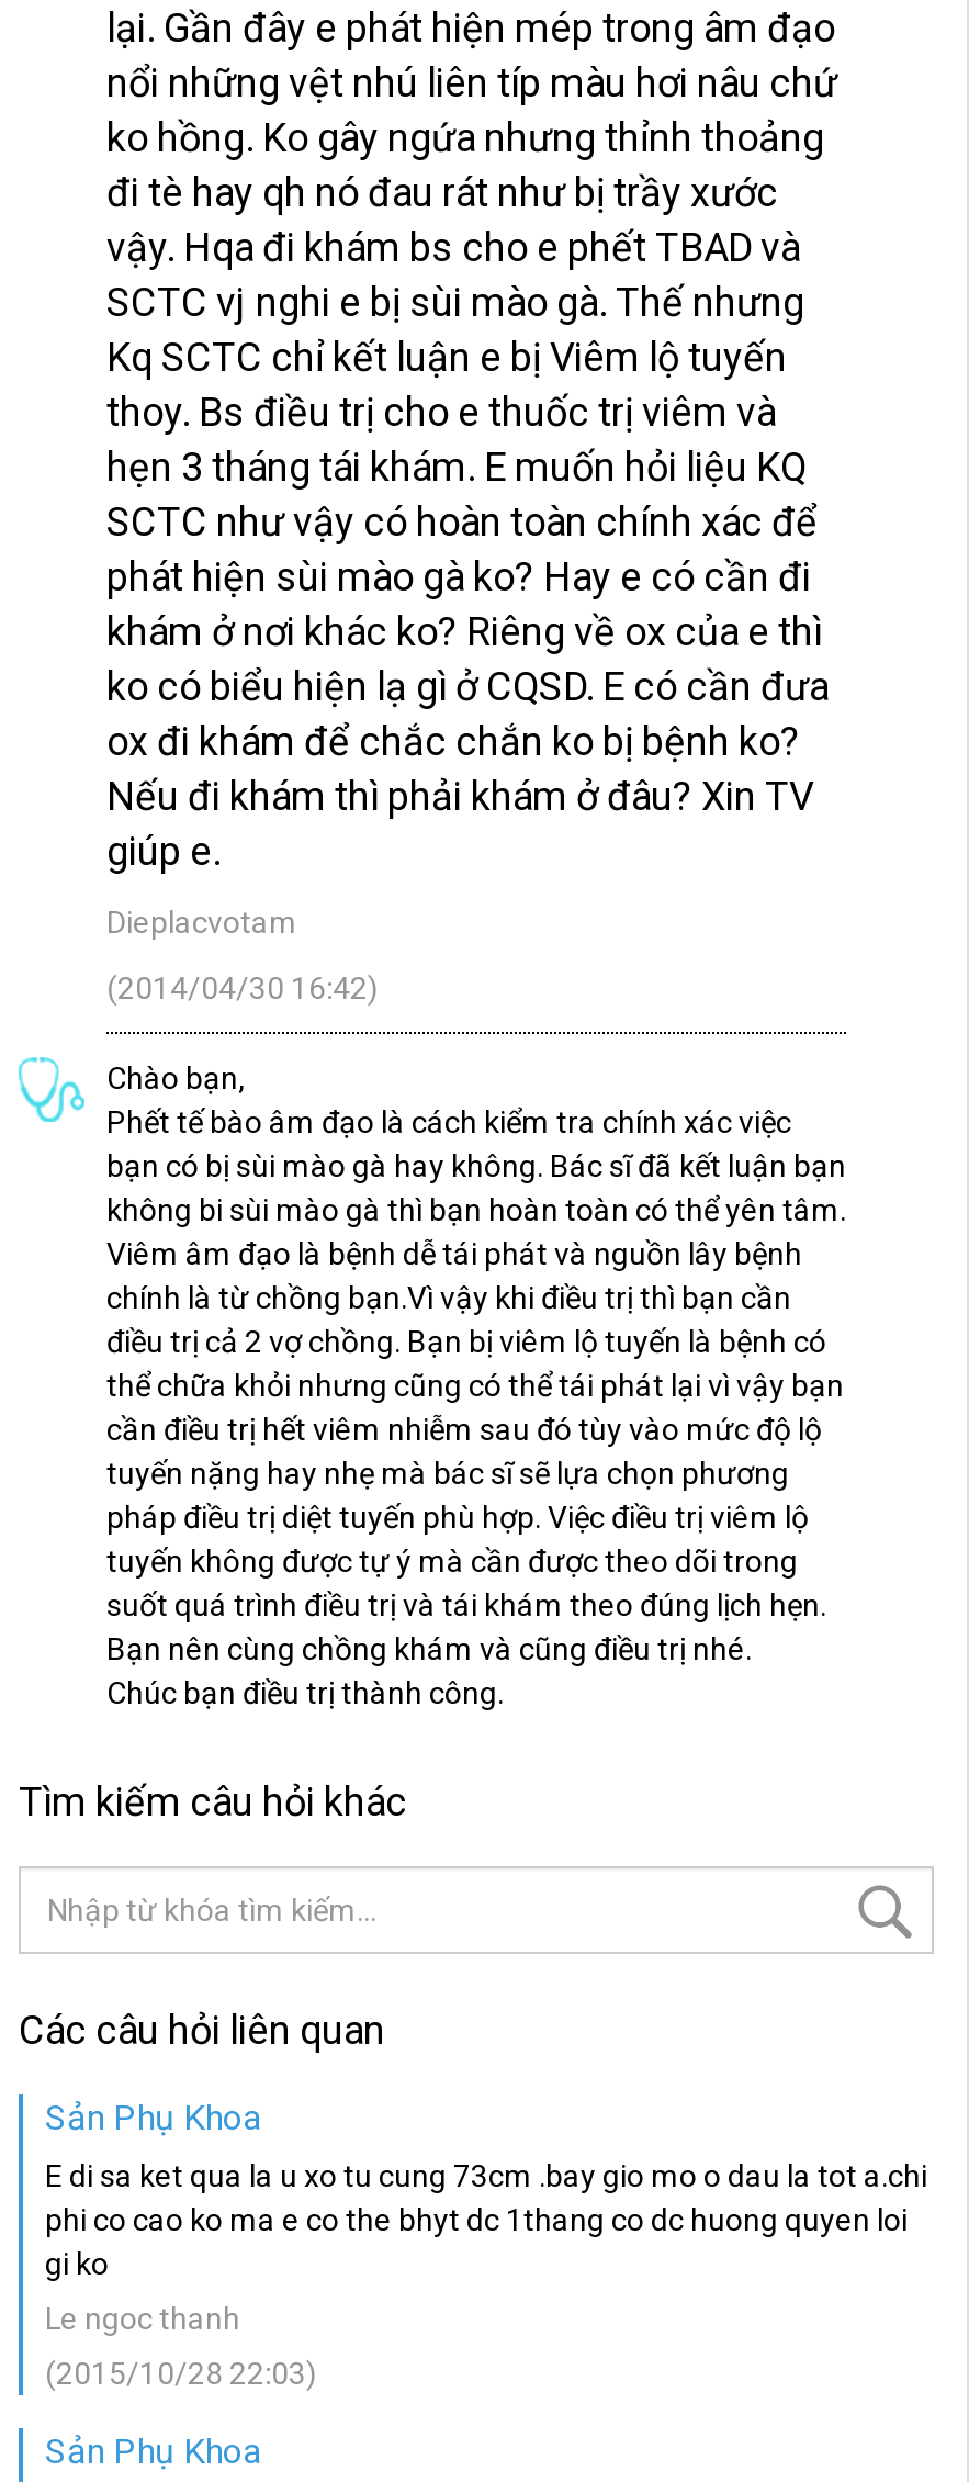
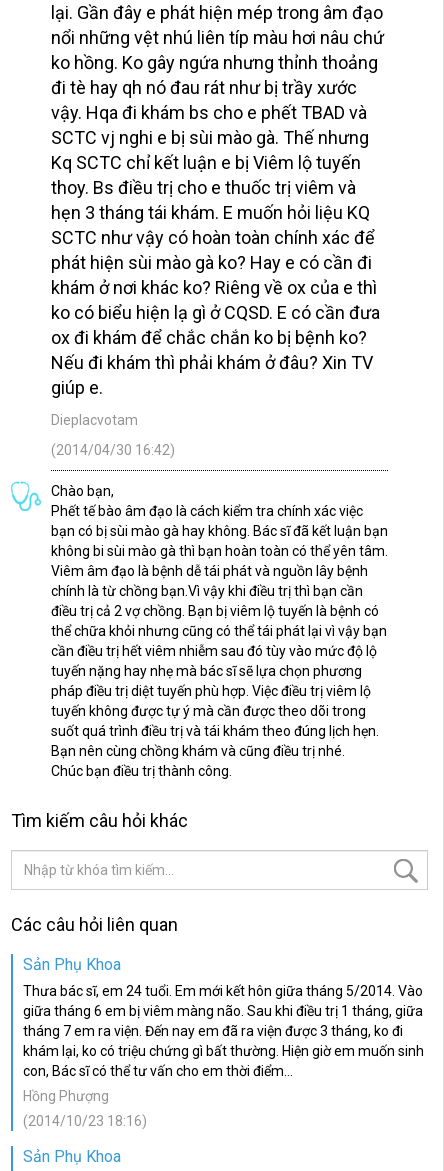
- E di sa ket qua la u xo tu cung 73cm .bay gio mo o dau la tot a.chi
- phi co cao ko ma e co the bhyt dc 1thang co dc huong quyen loi
- gi ko
+ Thưa bác sĩ, em 24 tuổi. Em mới kết hôn giữa tháng 5/2014. Vào
+ giữa tháng 6 em bị viêm màng não. Sau khi điều trị 1 tháng, giữa
+ tháng 7 em ra viện. Đến nay em đã ra viện được 3 tháng, ko đi
+ khám lại, ko có triệu chứng gì bất thường. Hiện giờ em muốn sinh
+ con, Bác sĩ có thể tư vấn cho em thời điểm...

- Le ngoc thanh
+ Hồng Phượng

- (2015/10/28 22:03)
+ (2014/10/23 18:16)
